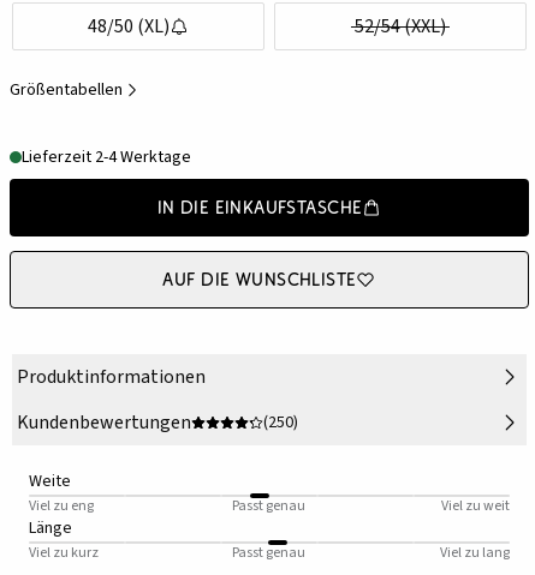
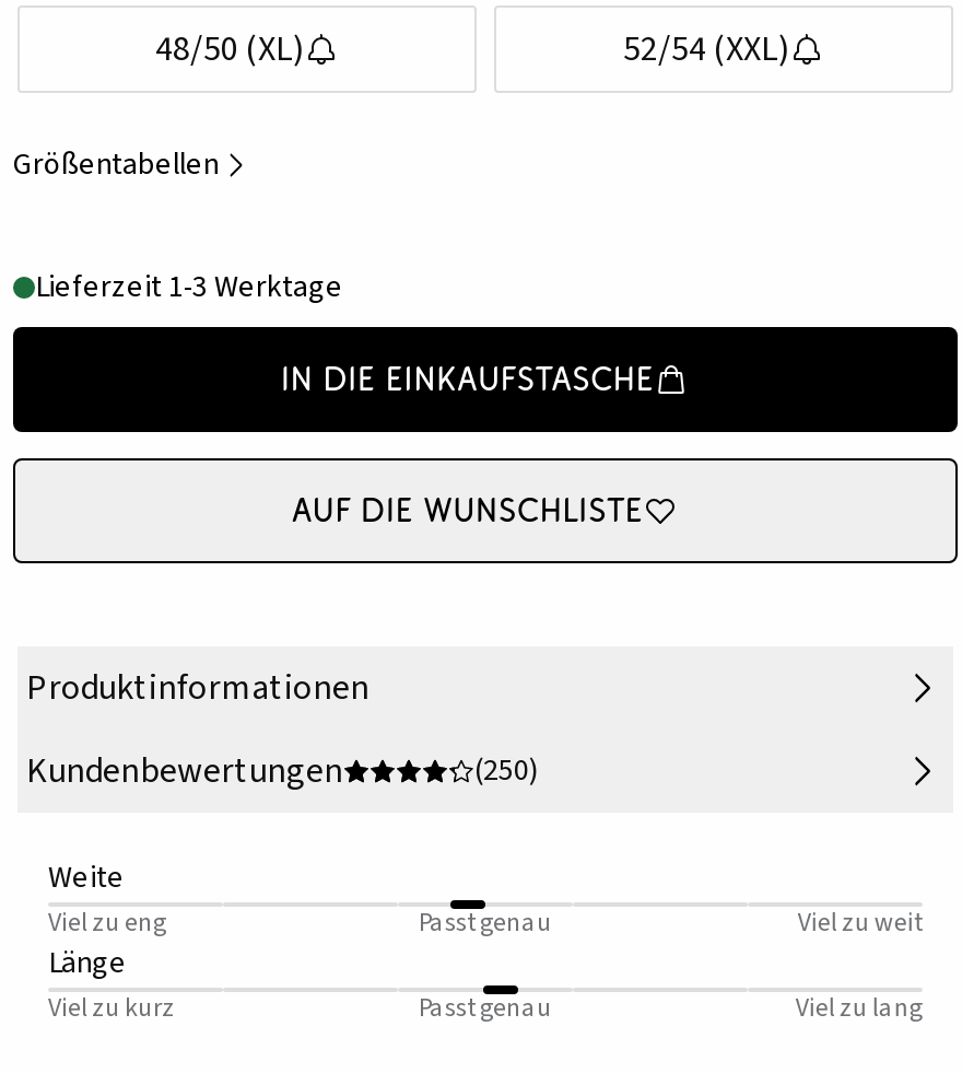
- Lieferzeit 2-4 Werktage
+ Lieferzeit 1-3 Werktage
